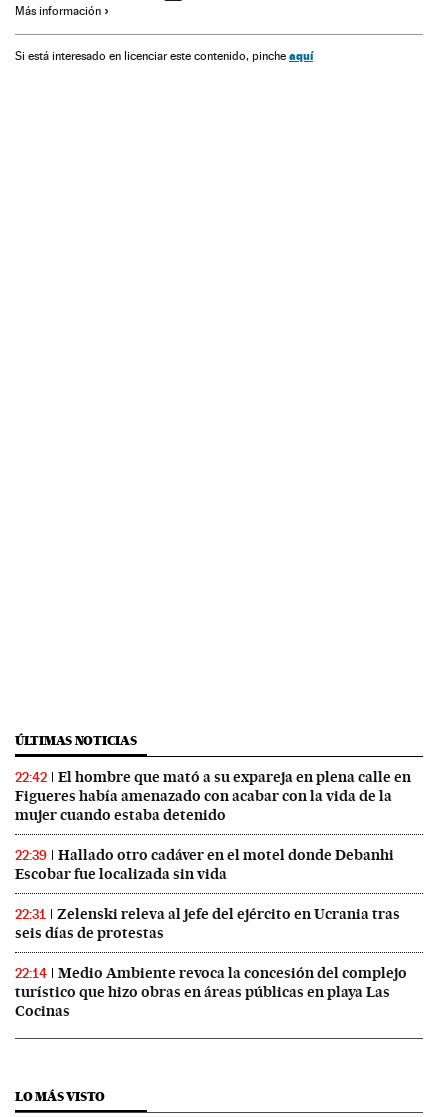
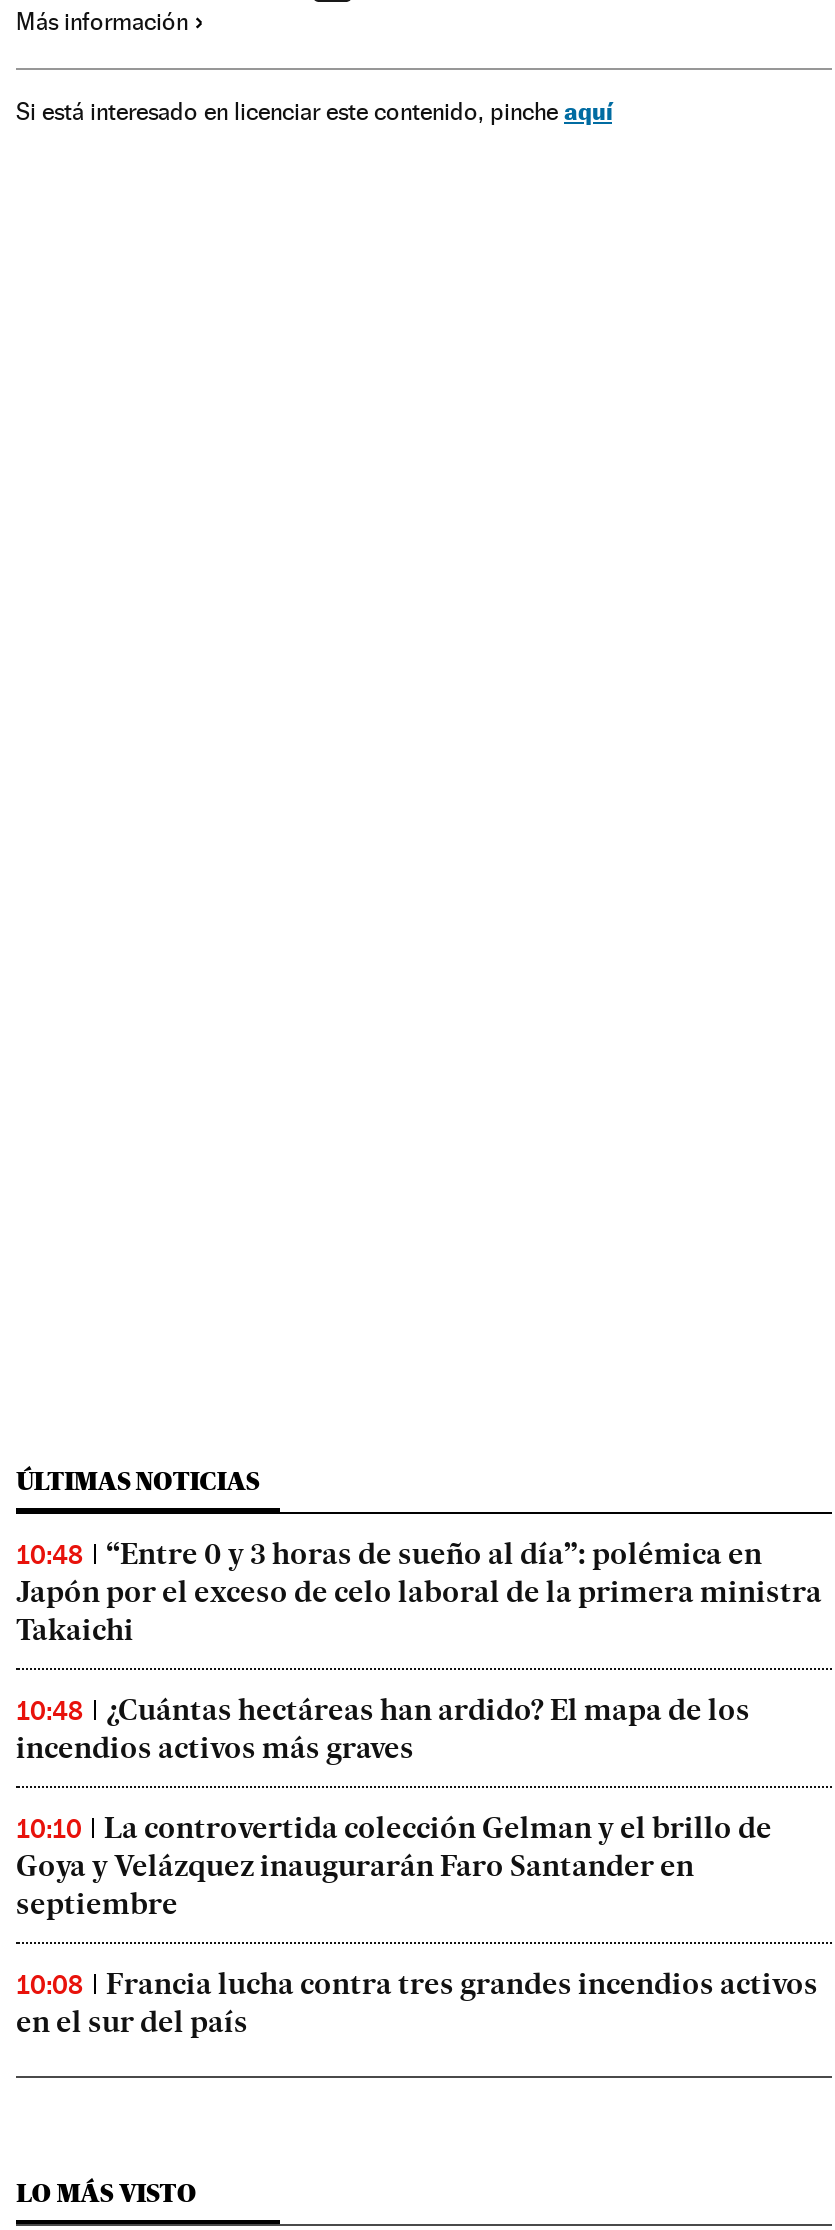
- 22:42
- El hombre que mató a su expareja en plena calle en
- Figueres había amenazado con acabar con la vida de la
- mujer cuando estaba detenido
+ 10:48
+ “Entre 0 y 3 horas de sueño al día”: polémica en
+ Japón por el exceso de celo laboral de la primera ministra
+ Takaichi

- 22:39
- Hallado otro cadáver en el motel donde Debanhi
- Escobar fue localizada sin vida
+ 10:48
+ ¿Cuántas hectáreas han ardido? El mapa de los
+ incendios activos más graves

- 22:31
- Zelenski releva al jefe del ejército en Ucrania tras
- seis días de protestas
+ 10:10
+ La controvertida colección Gelman y el brillo de
+ Goya y Velázquez inaugurarán Faro Santander en
+ septiembre

- 22:14
- Medio Ambiente revoca la concesión del complejo
- turístico que hizo obras en áreas públicas en playa Las
- Cocinas
+ 10:08
+ Francia lucha contra tres grandes incendios activos
+ en el sur del país
